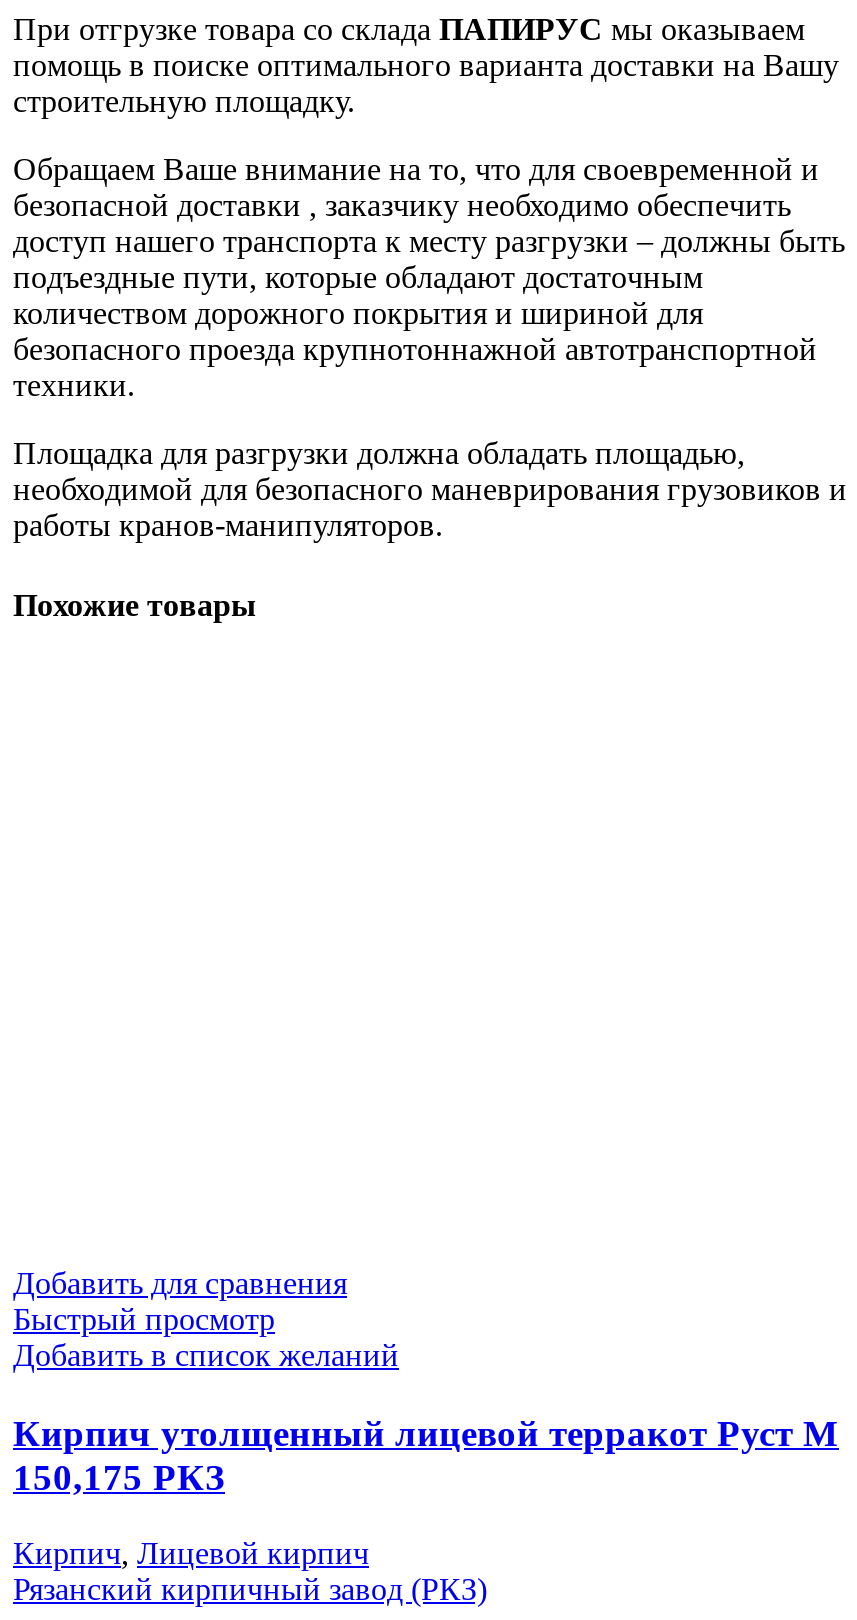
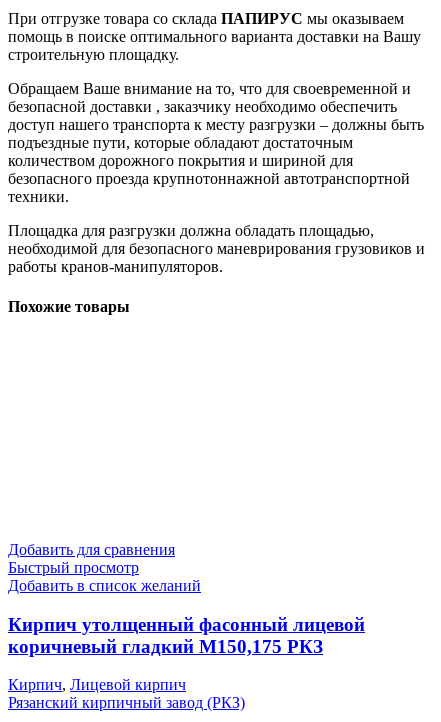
- Кирпич утолщенный лицевой терракот Руст М
- 150,175 РКЗ
+ Кирпич утолщенный фасонный лицевой
+ коричневый гладкий М150,175 РКЗ
